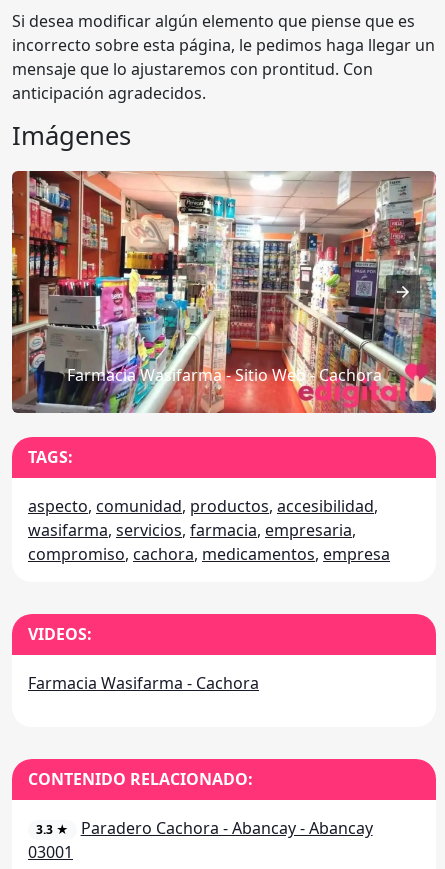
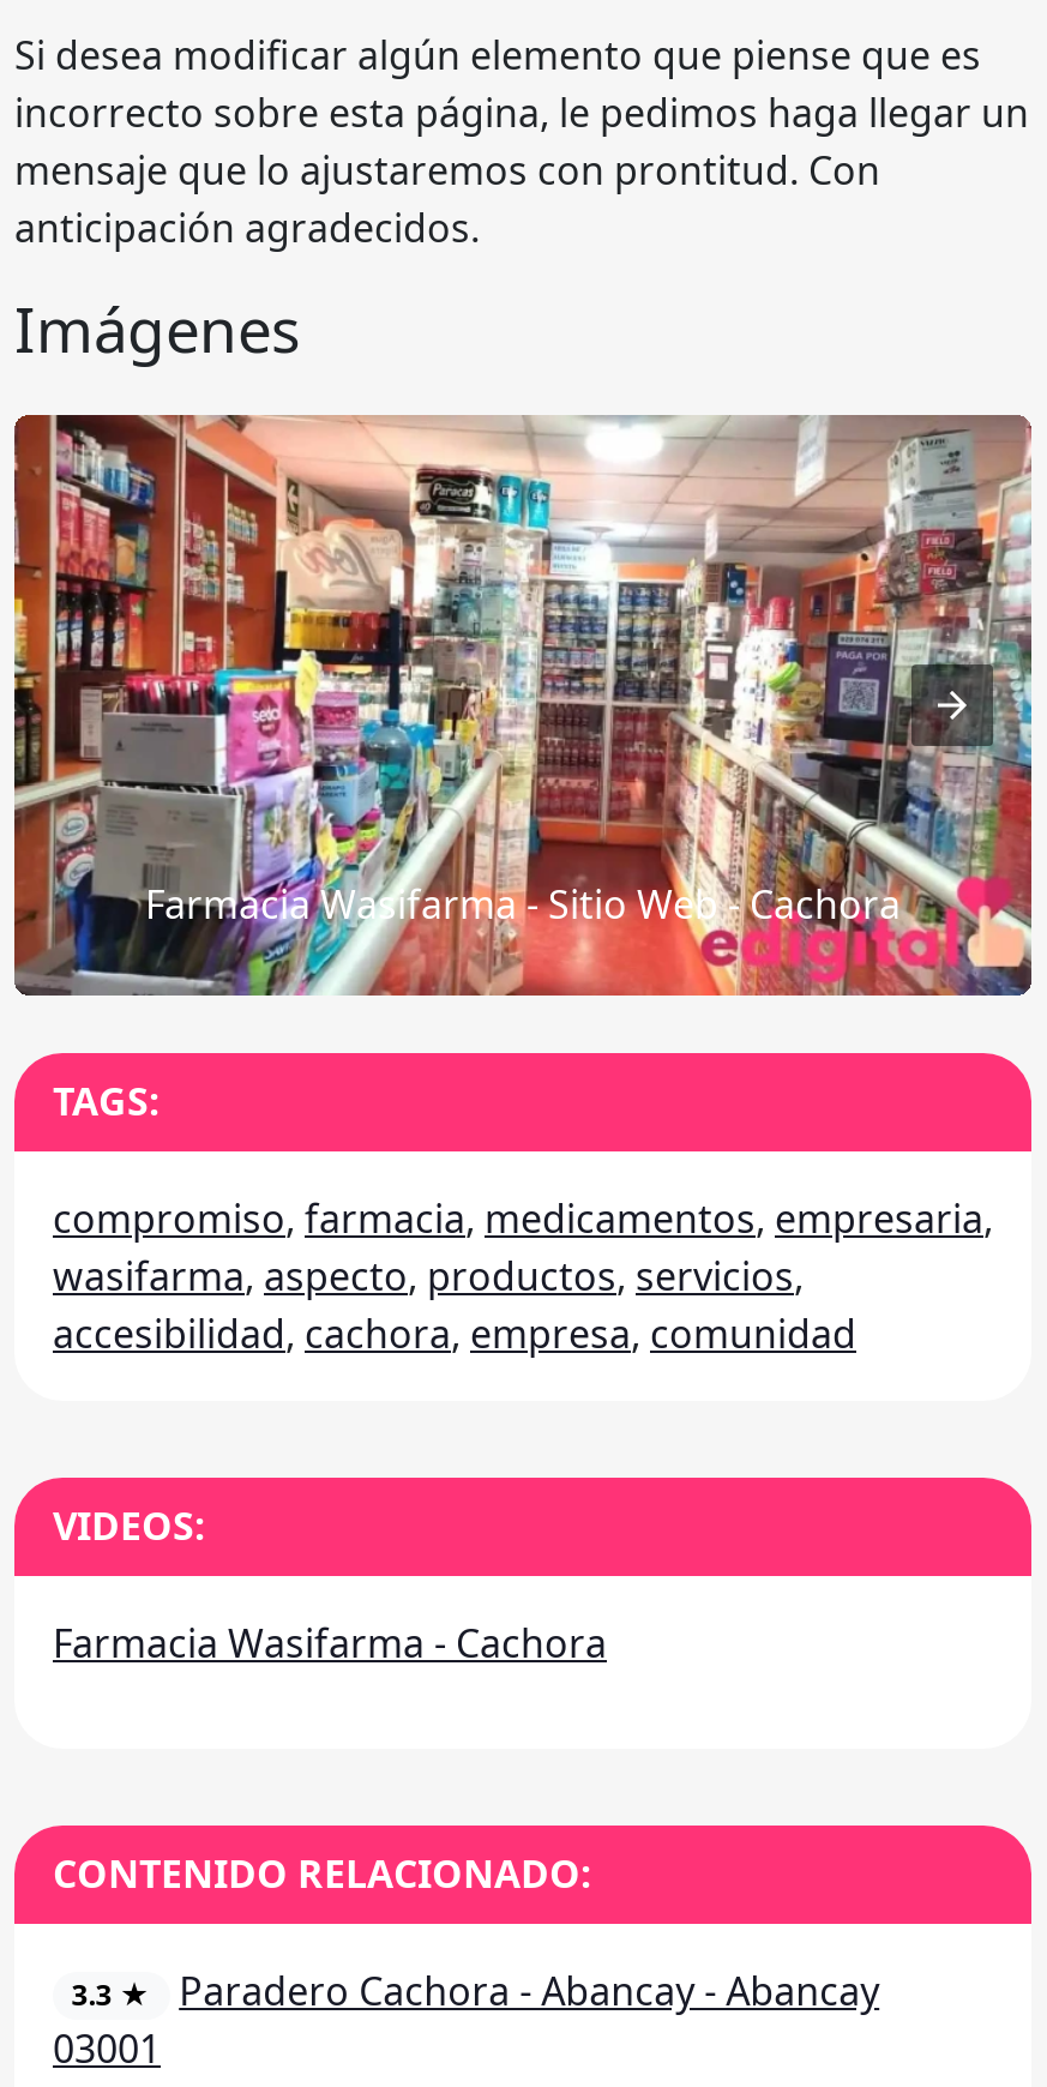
- aspecto, comunidad, productos, accesibilidad,
- wasifarma, servicios, farmacia, empresaria,
- compromiso, cachora, medicamentos, empresa
+ compromiso, farmacia, medicamentos, empresaria,
+ wasifarma, aspecto, productos, servicios,
+ accesibilidad, cachora, empresa, comunidad
